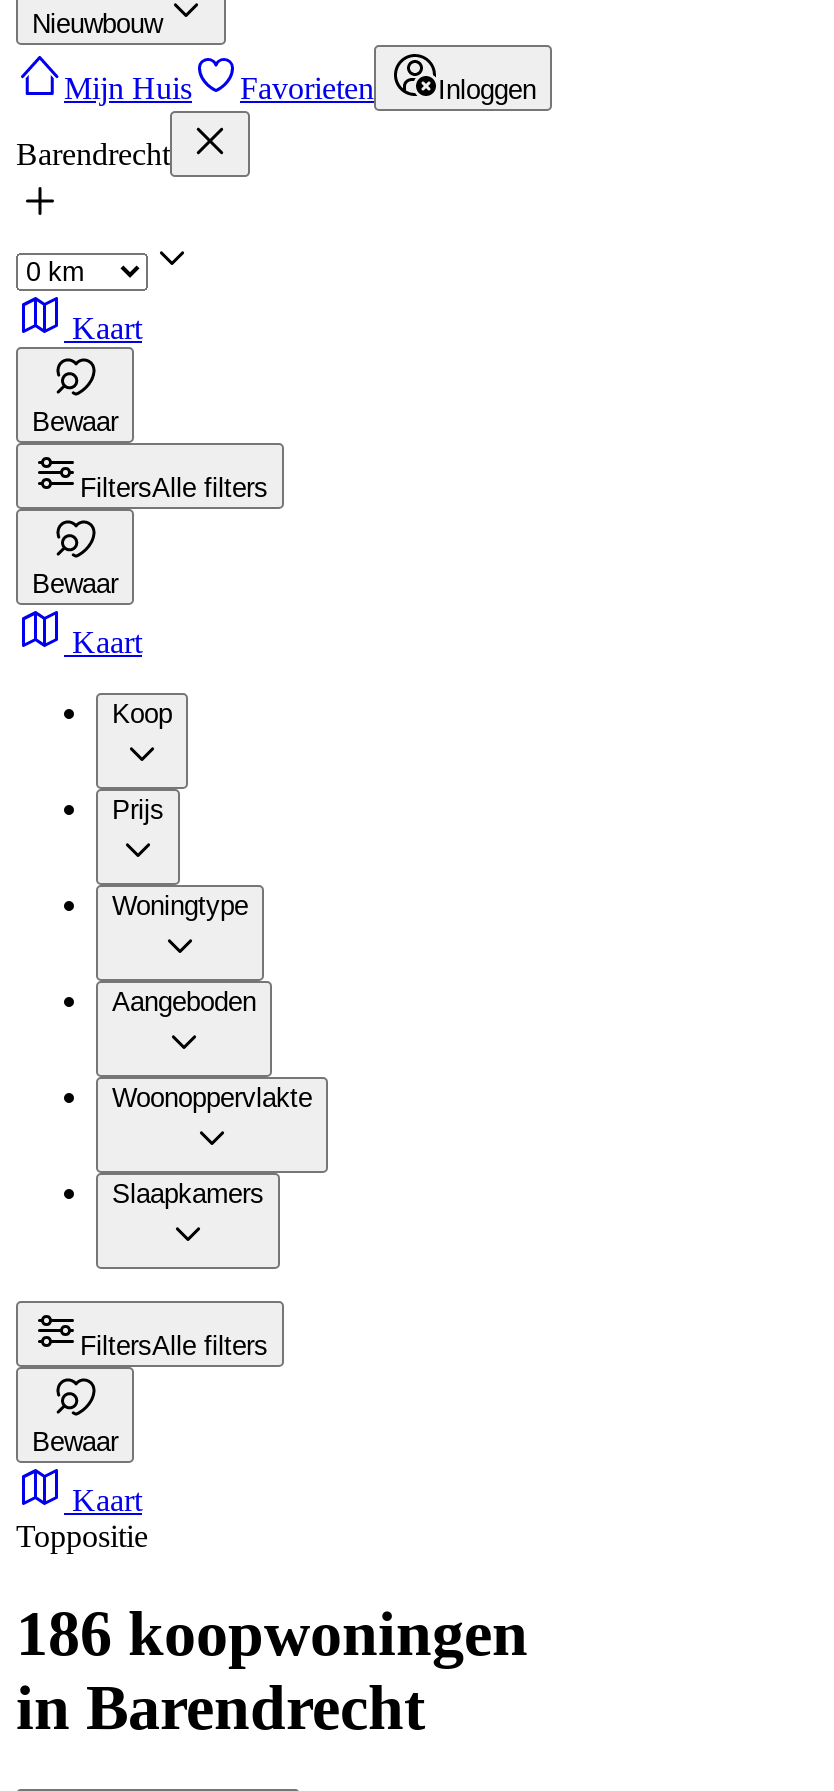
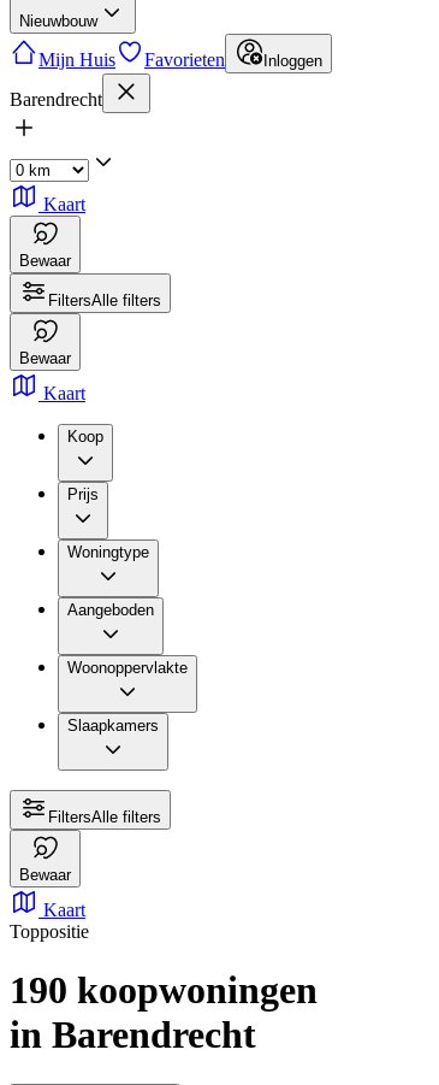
- 186 koopwoningen
+ 190 koopwoningen
